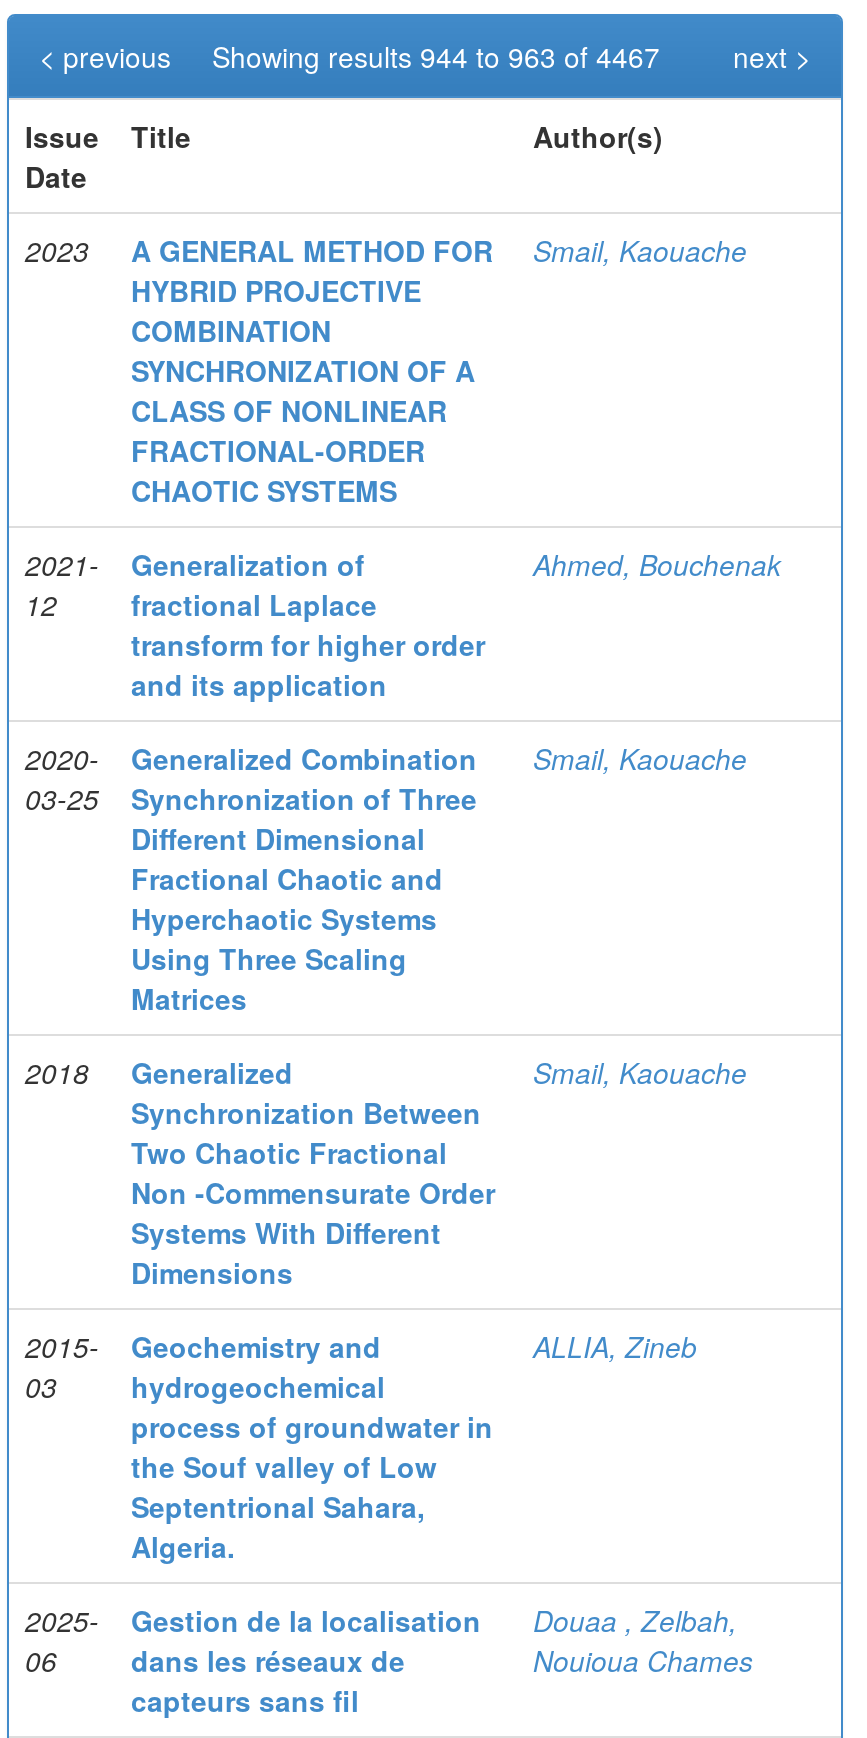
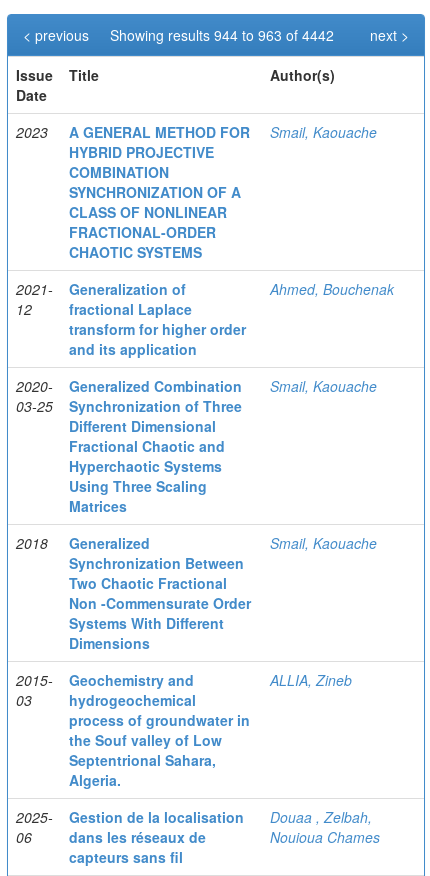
- Showing results 944 to 963 of 4467
+ Showing results 944 to 963 of 4442
